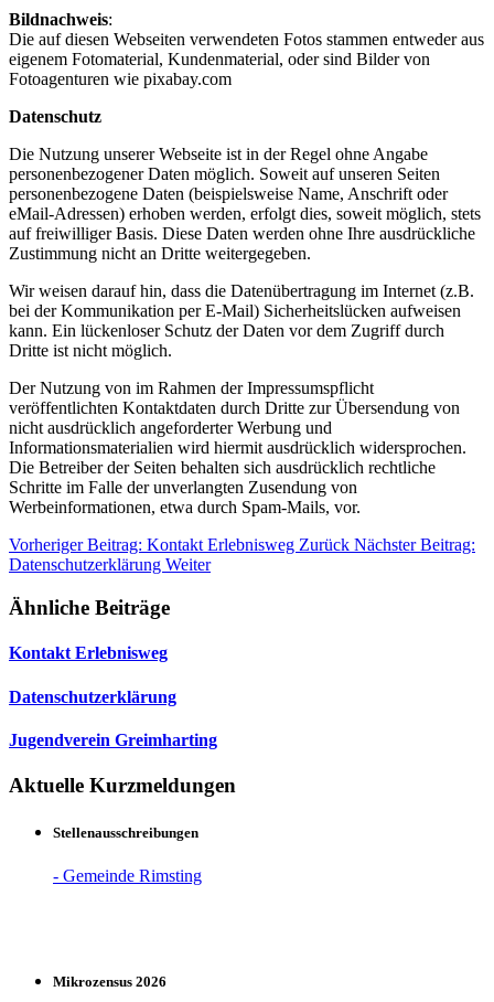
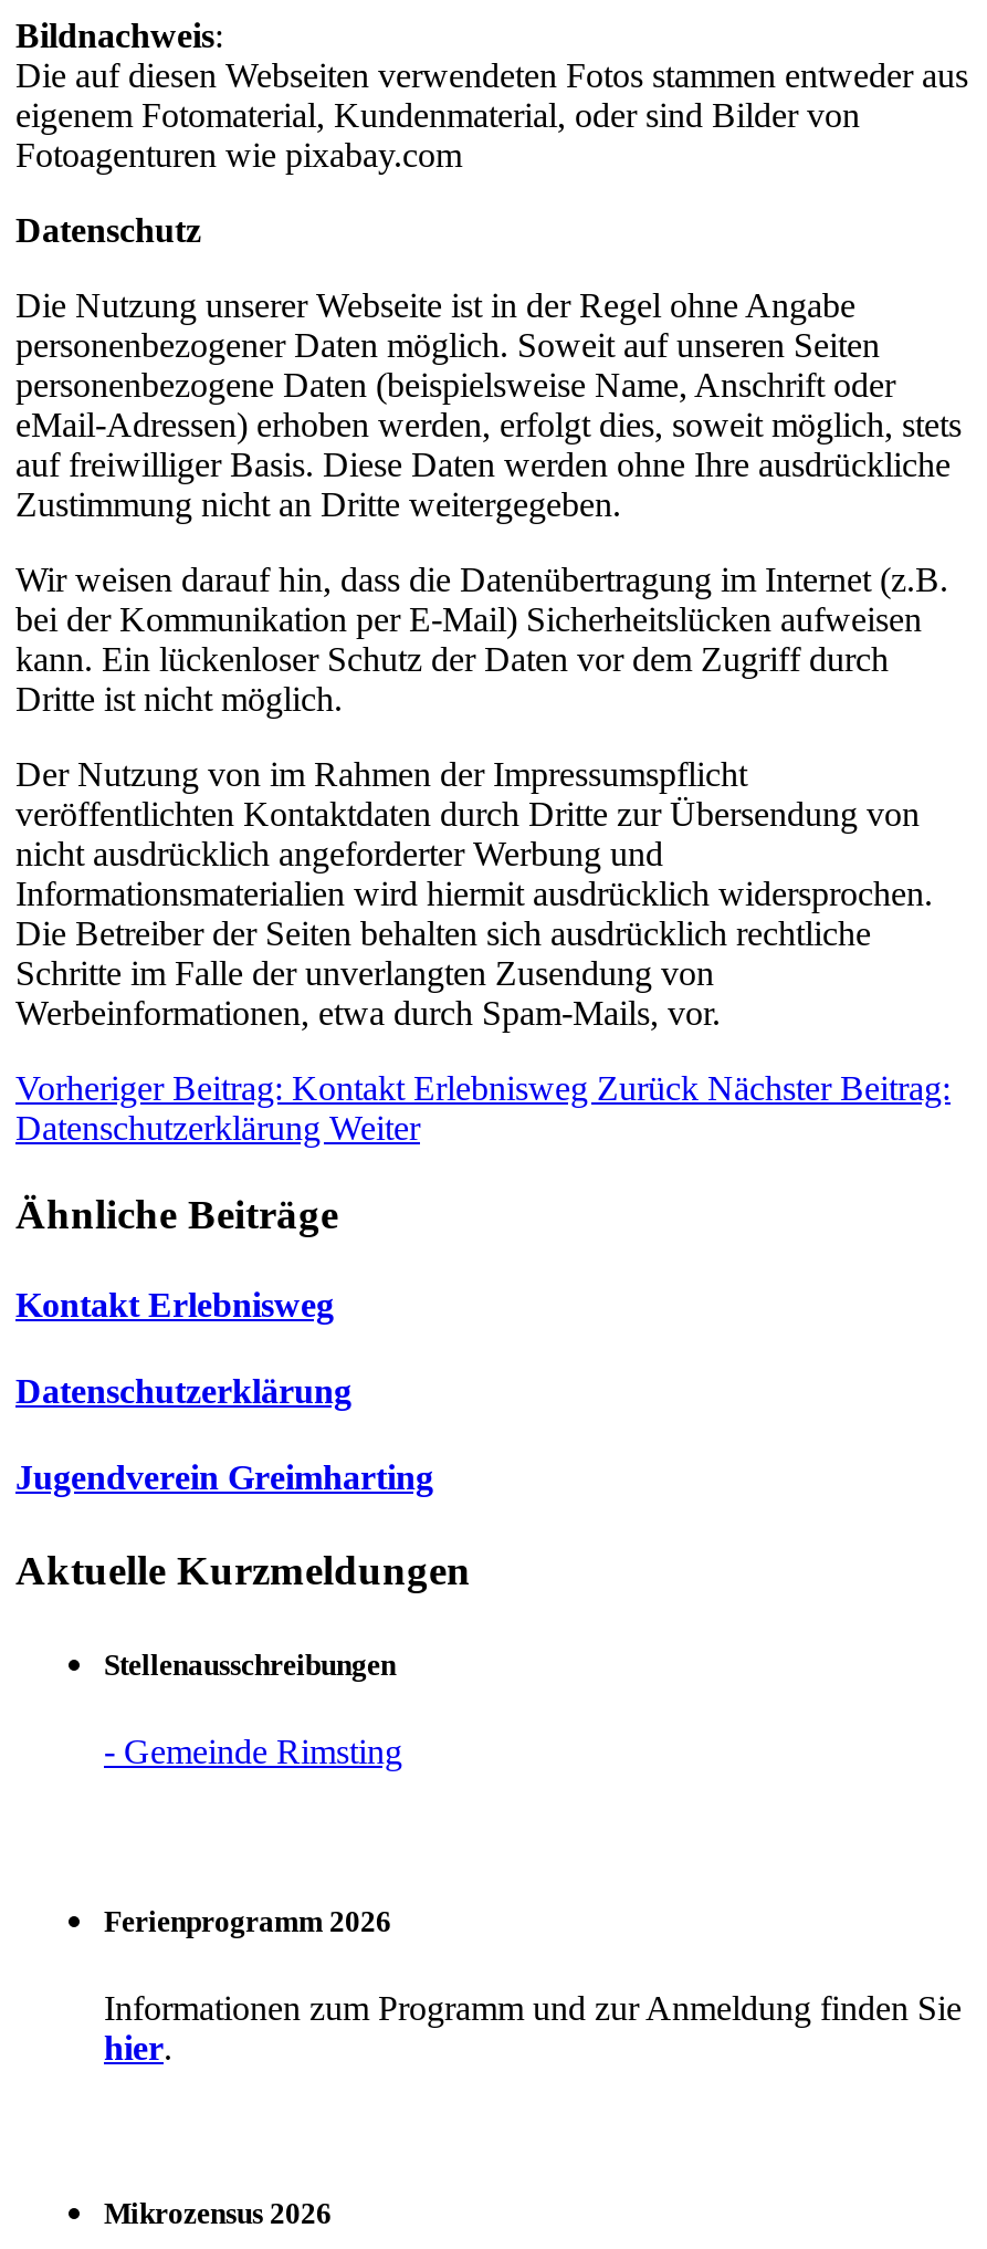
+ Ferienprogramm 2026
+ Informationen zum Programm und zur Anmeldung finden Sie
+ hier.
